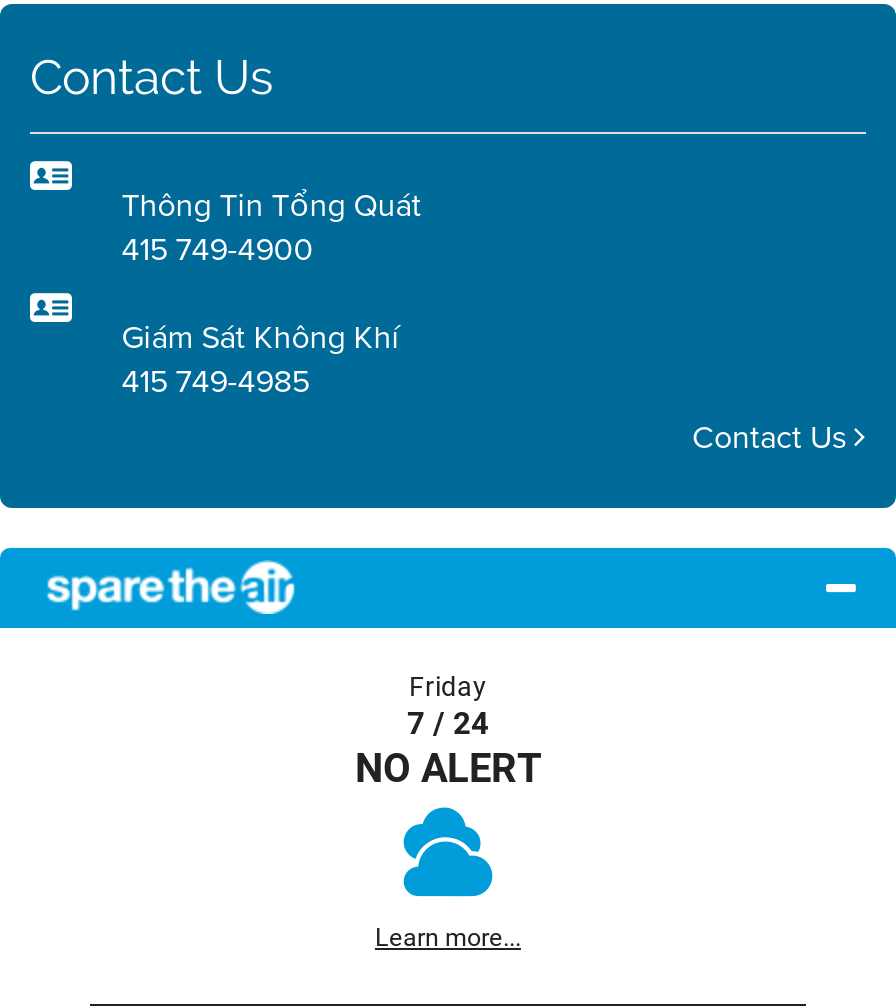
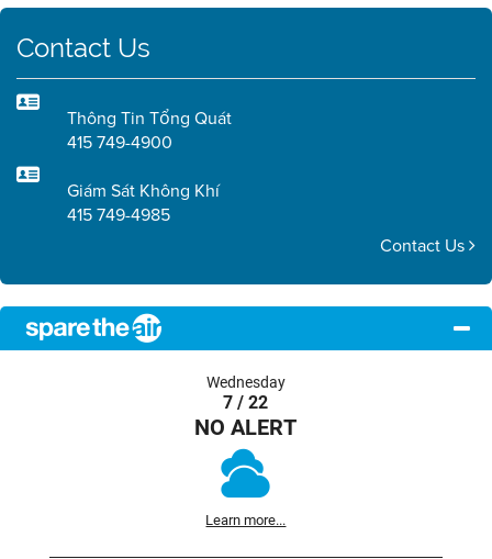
- Friday
- 7 / 24
+ Wednesday
+ 7 / 22
